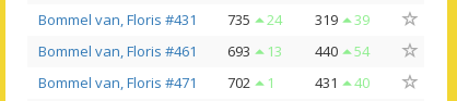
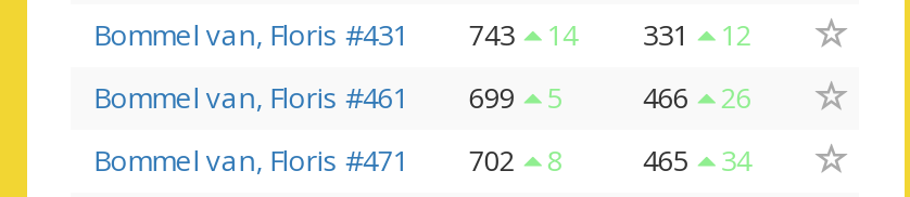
- 735
+ 743

- 24
+ 14

- 319
+ 331

- 39
+ 12

- 693
+ 699

- 13
+ 5

- 440
+ 466

- 54
+ 26

- Bommel van, Floris #471 702 1
+ Bommel van, Floris #471 702 8

- 431
+ 465

- 40
+ 34
